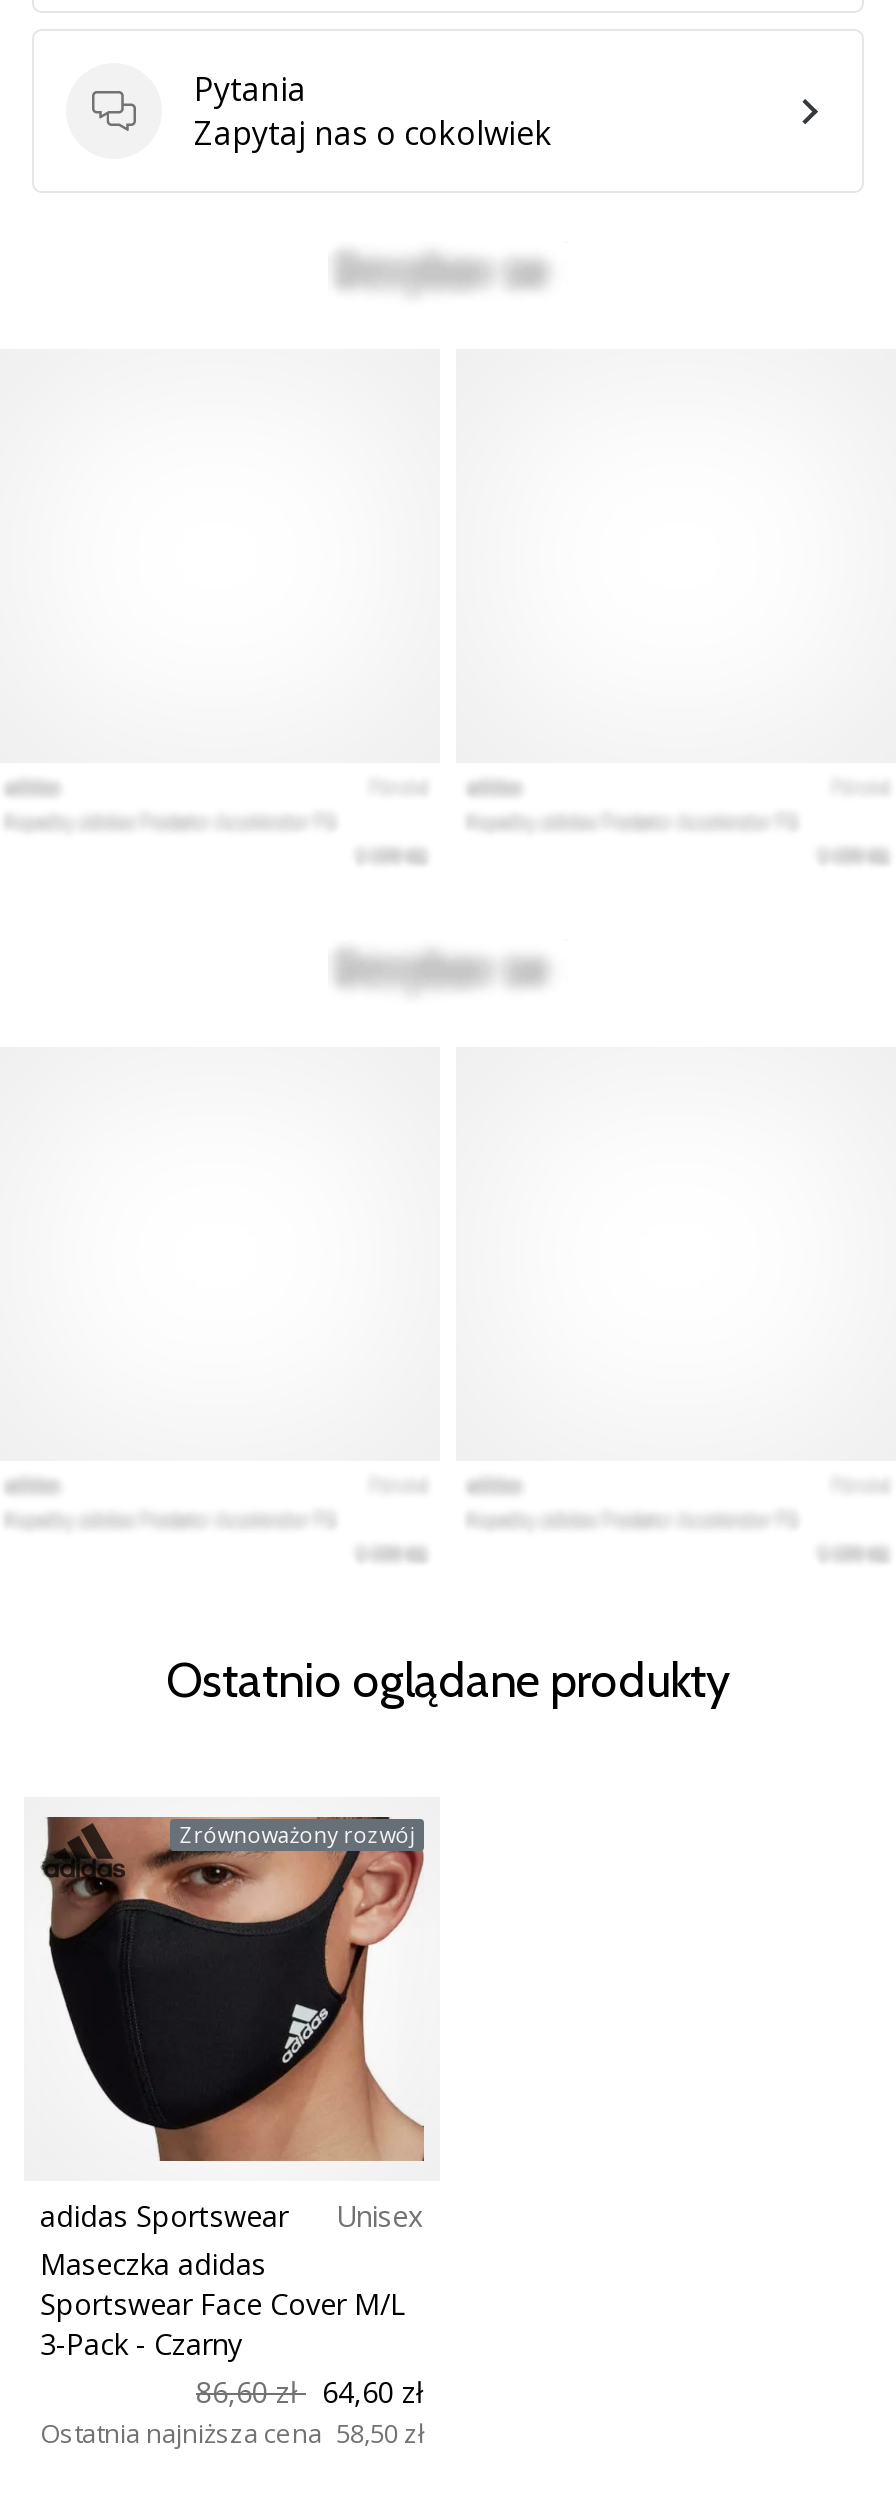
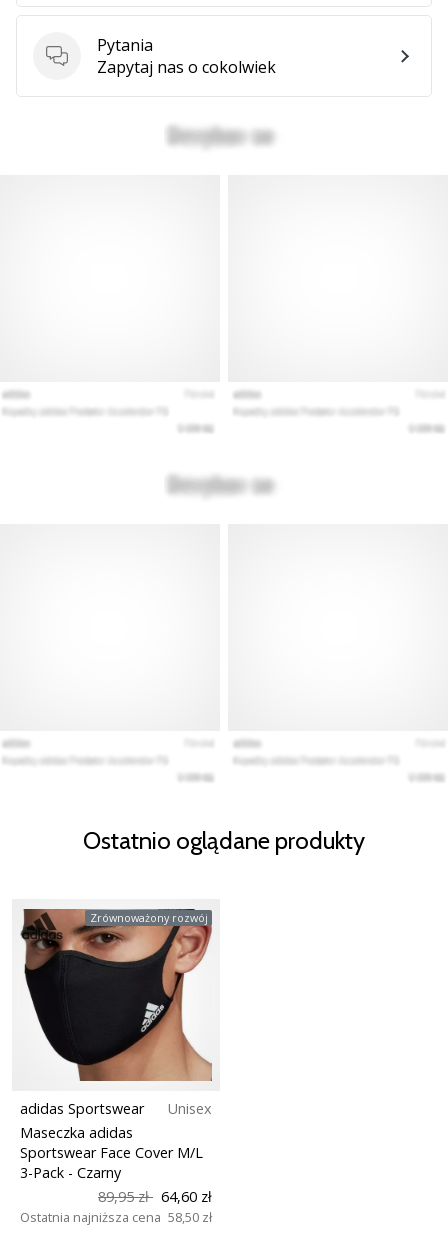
- 86,60 zł 64,60 zł
+ 89,95 zł 64,60 zł
